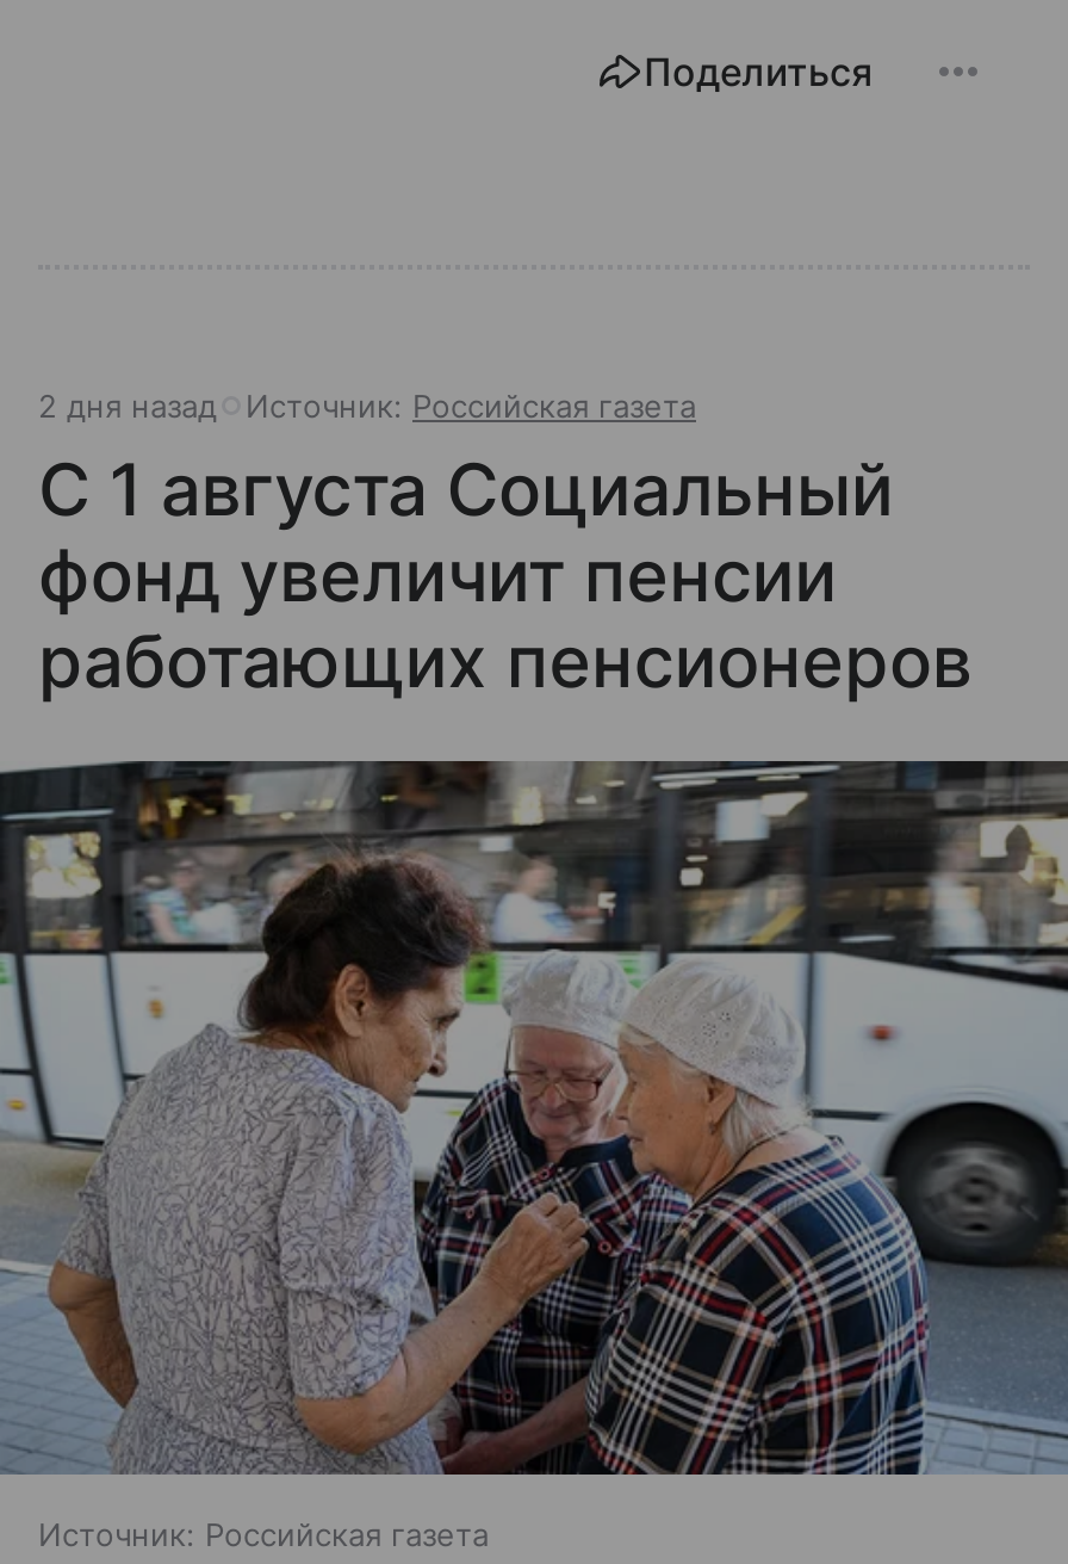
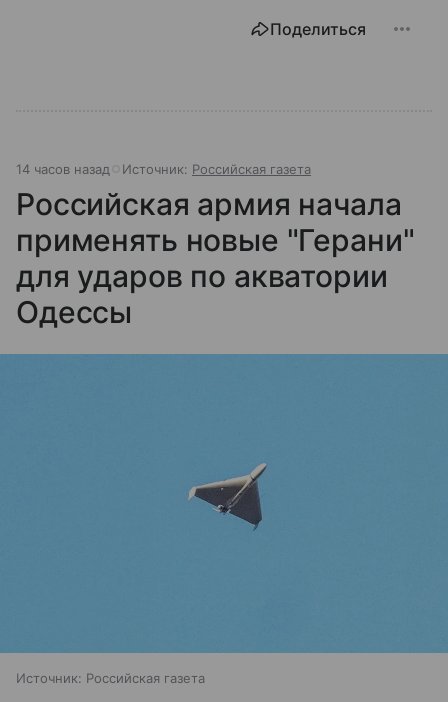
- 2 дня назад Источник: Российская газета
+ 14 часов назад Источник: Российская газета

- С 1 августа Социальный
- фонд увеличит пенсии
- работающих пенсионеров
+ Российская армия начала
+ применять новые "Герани"
+ для ударов по акватории
+ Одессы

- [image]
